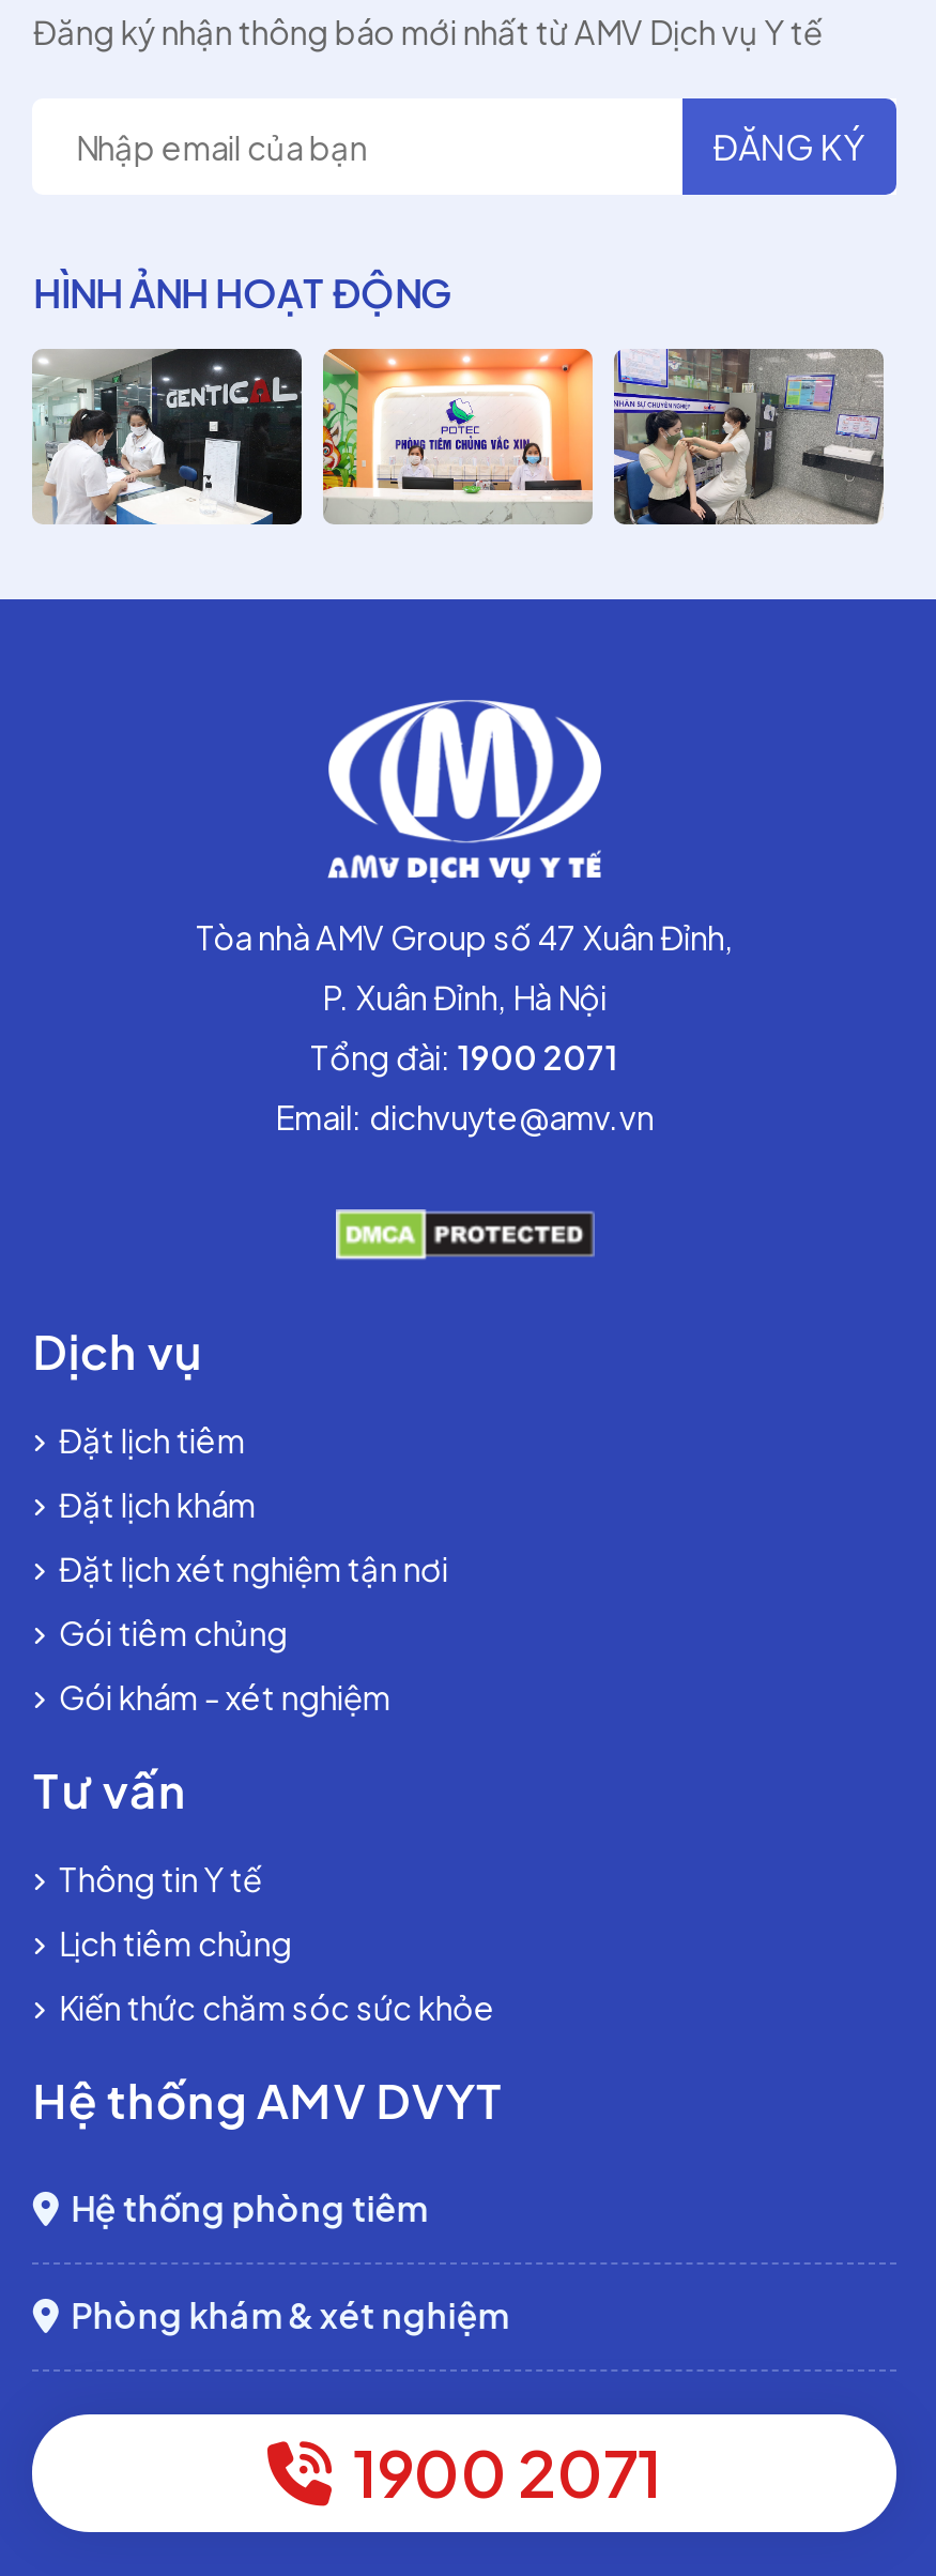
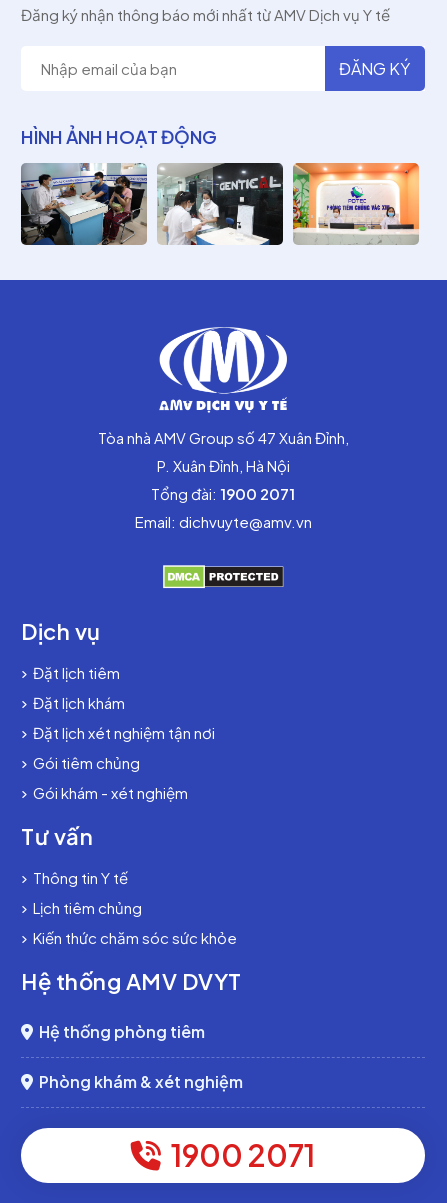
- [image]
+ [image]

- [image]
+ [image]

- [image]
+ [image]
